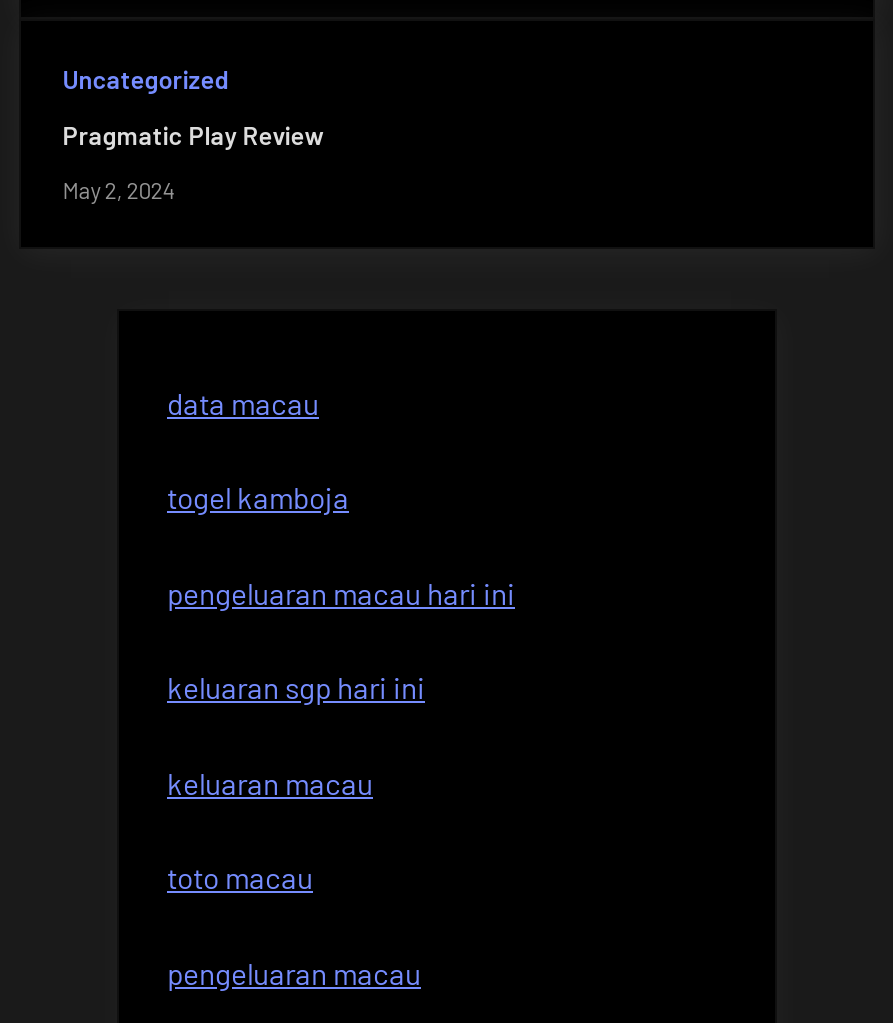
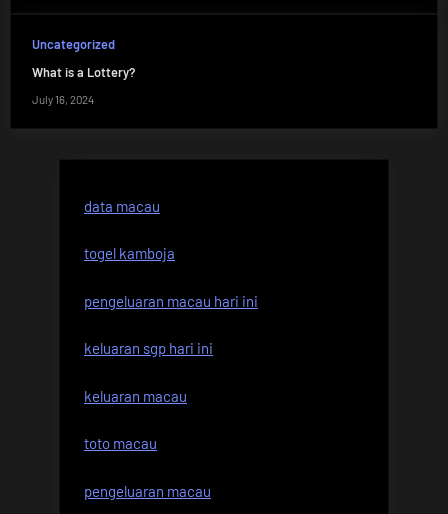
- Pragmatic Play Review
+ What is a Lottery?

- May 2, 2024
+ July 16, 2024
